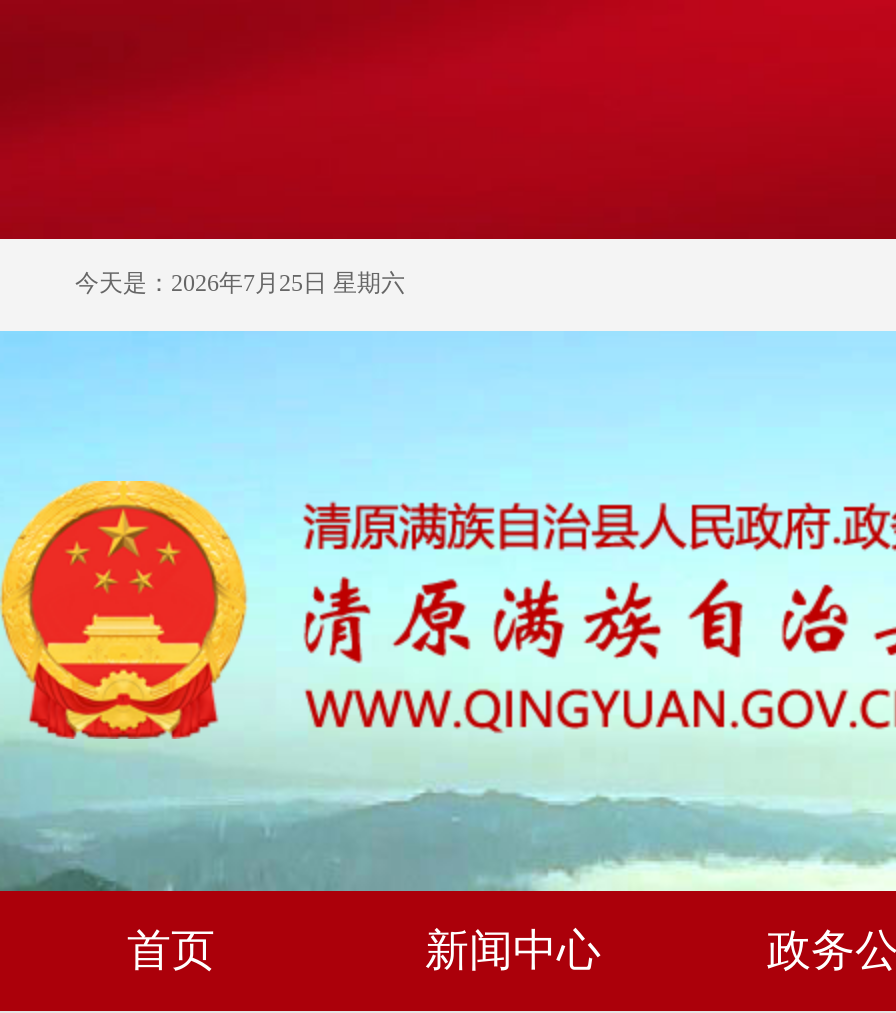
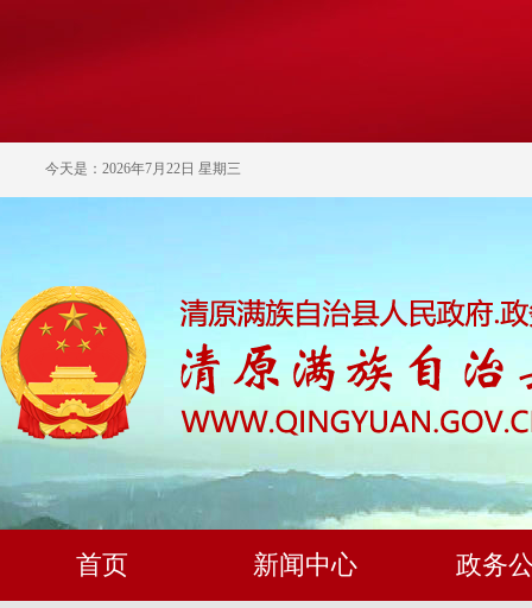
- 今天是：2026年7月25日 星期六
+ 今天是：2026年7月22日 星期三
